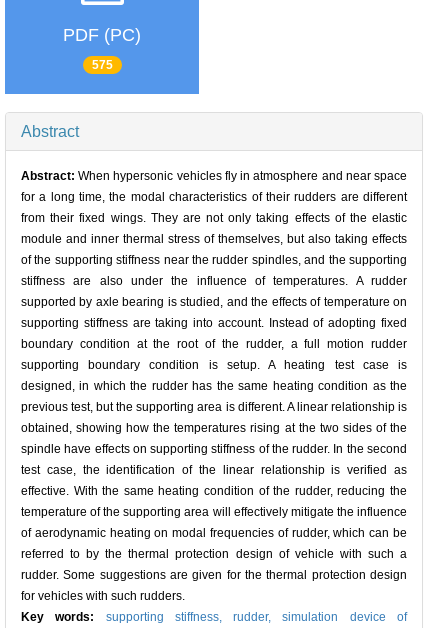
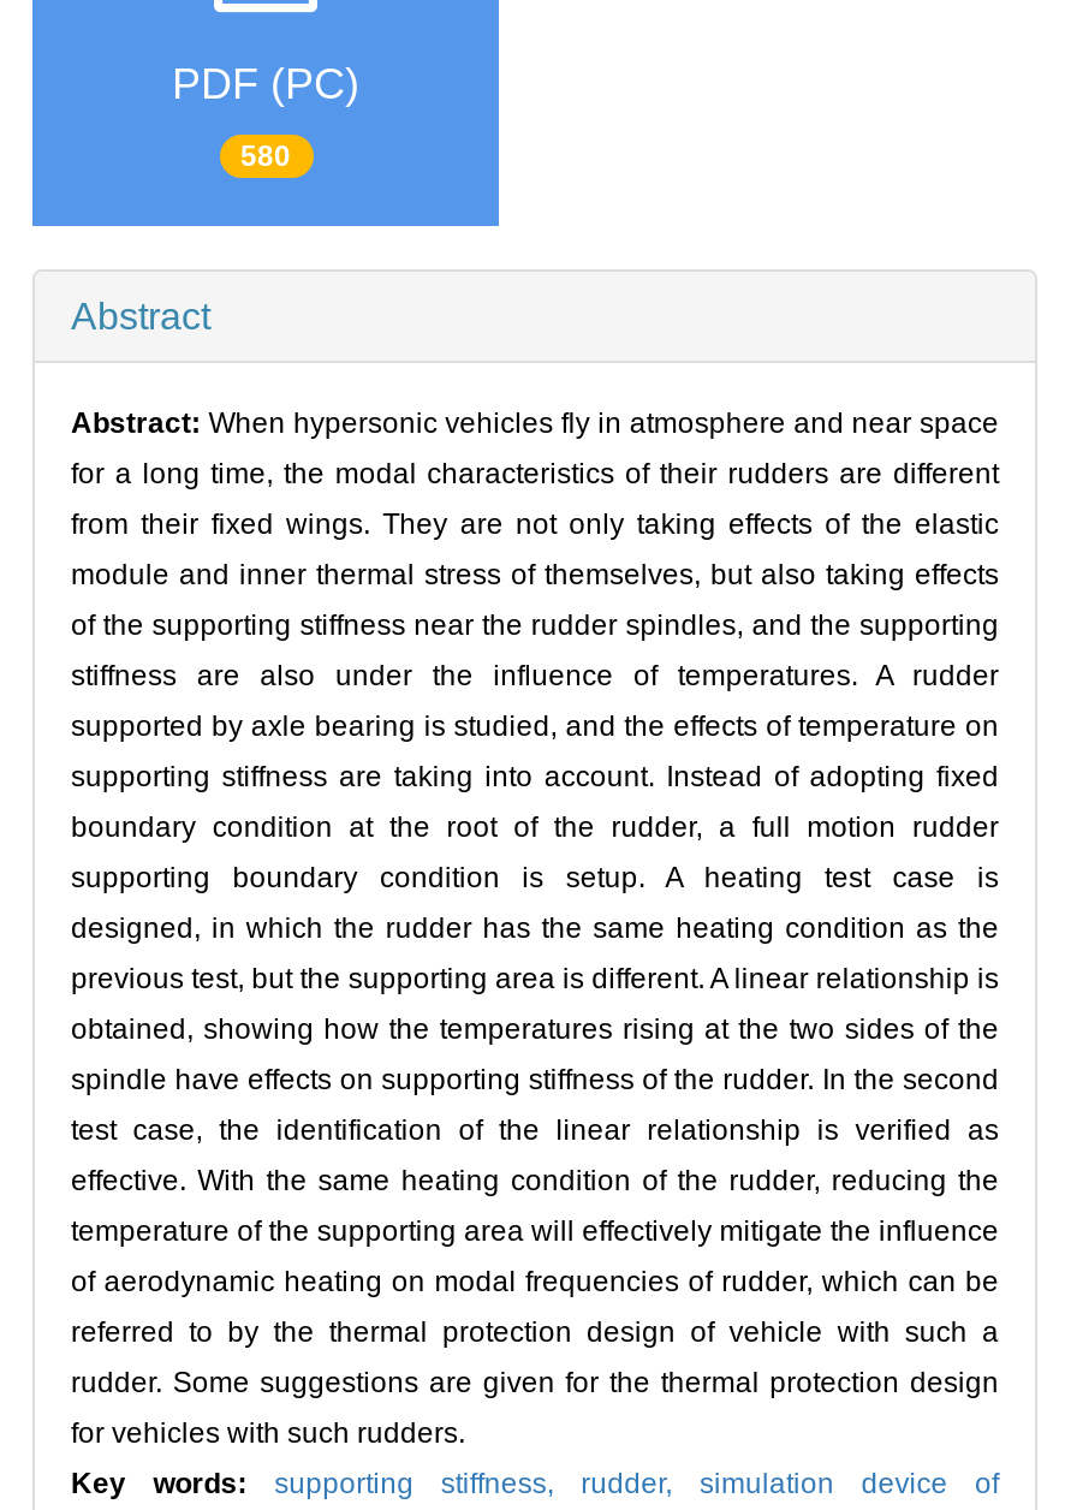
- 575
+ 580
